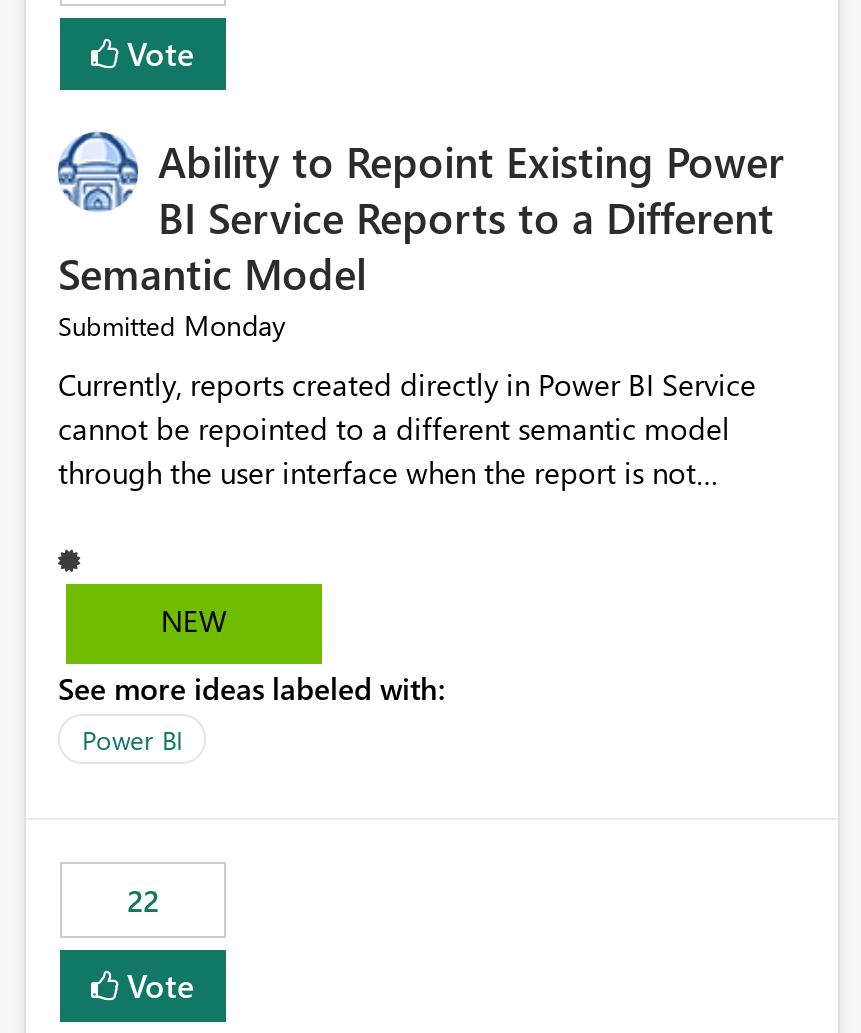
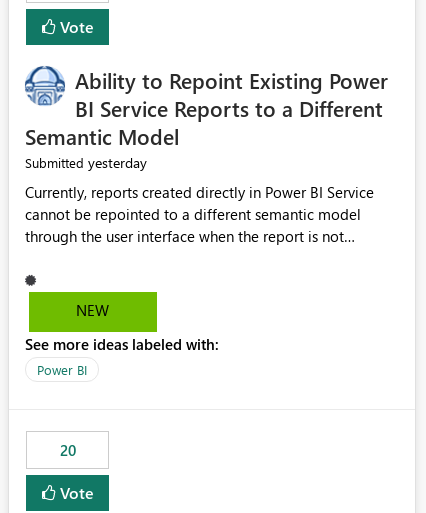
- Submitted Monday
+ Submitted yesterday

- 22
+ 20
